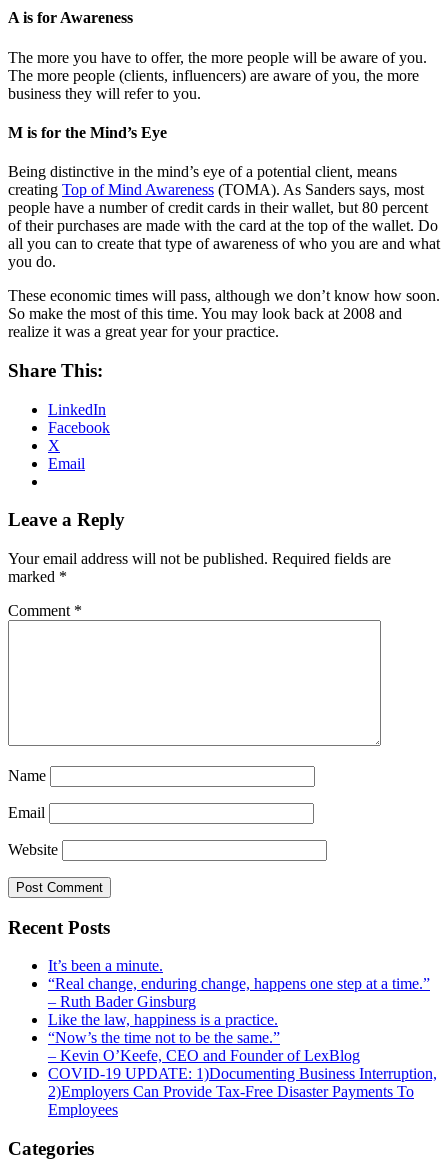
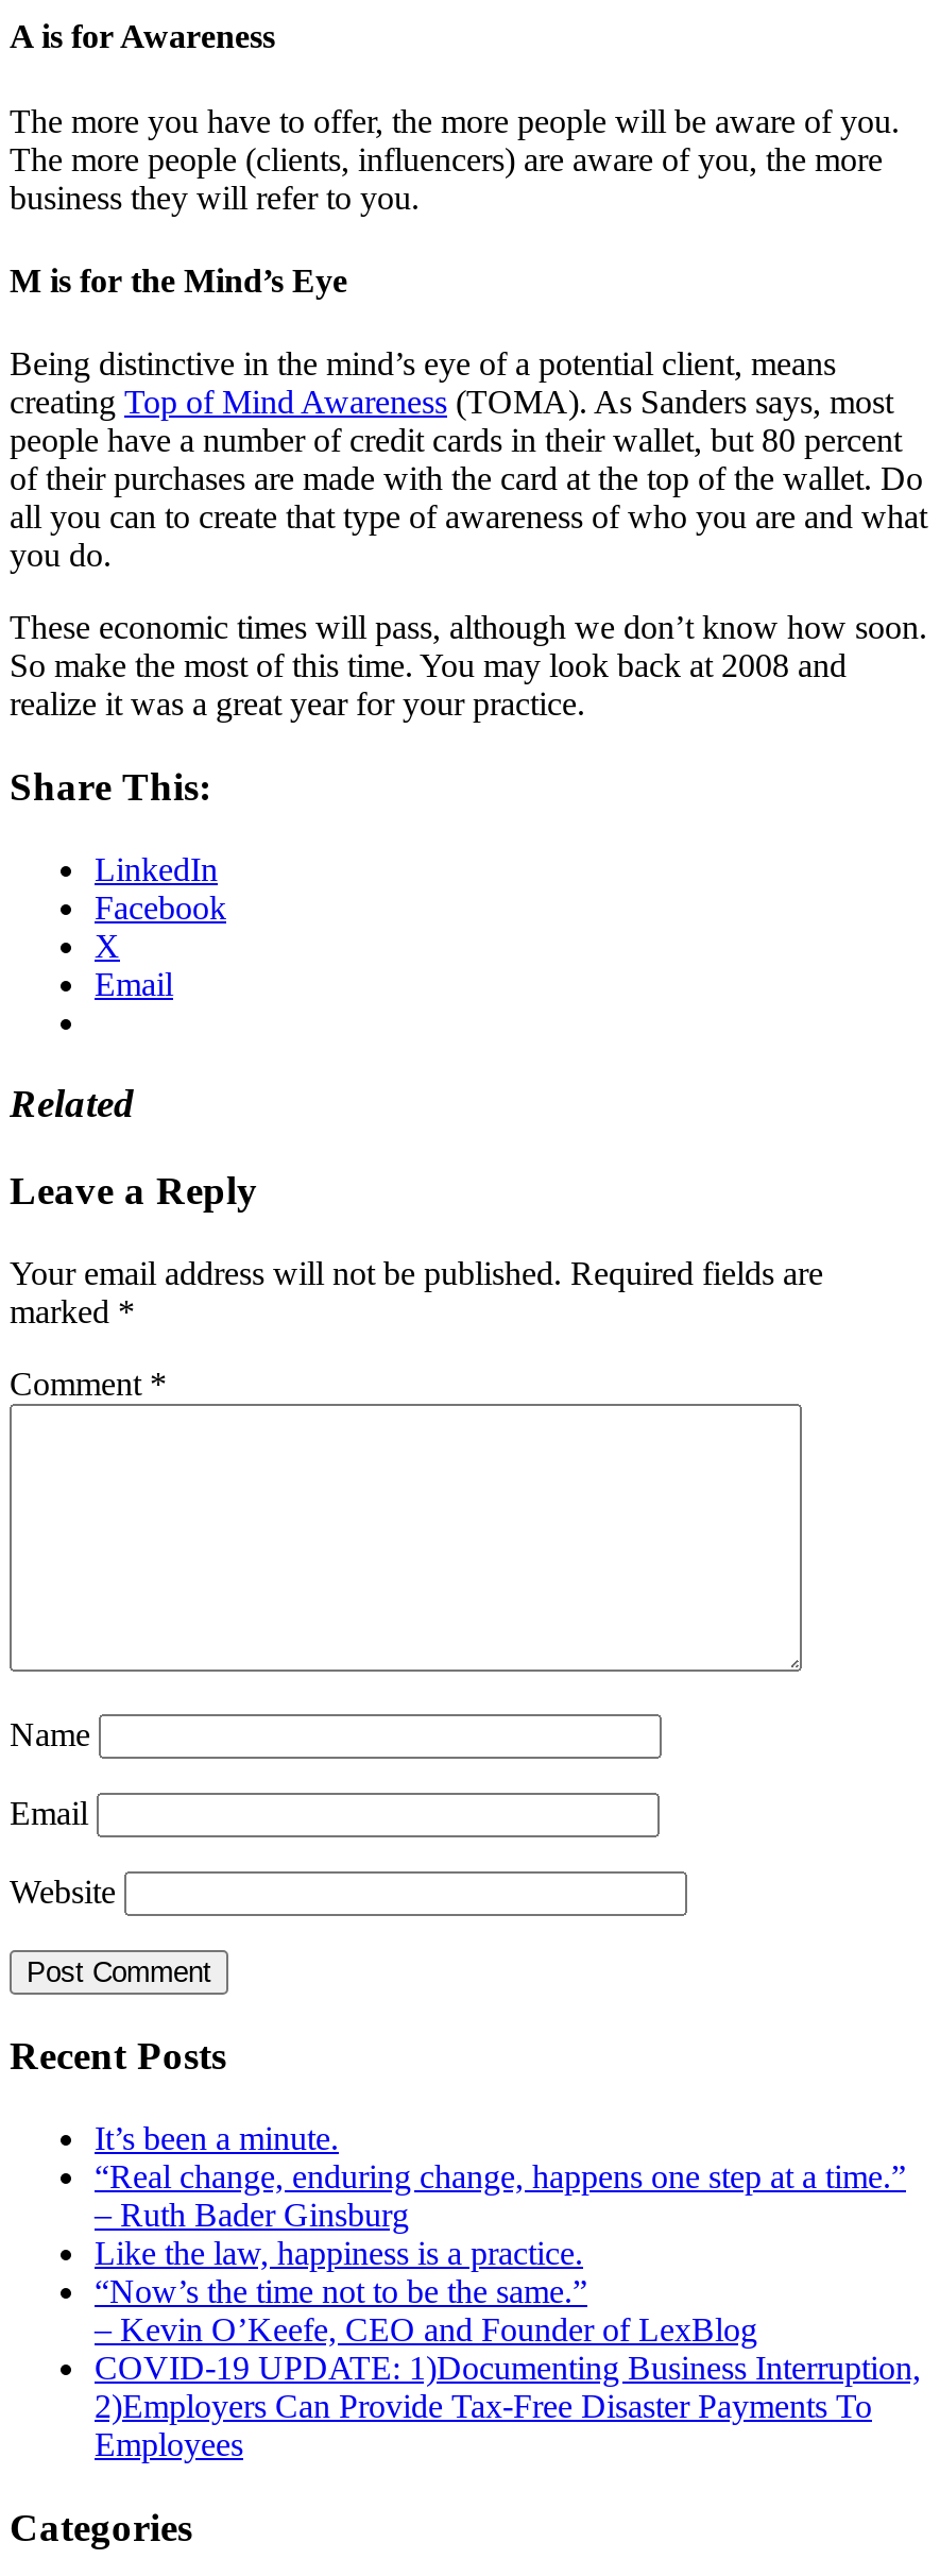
+ Related
